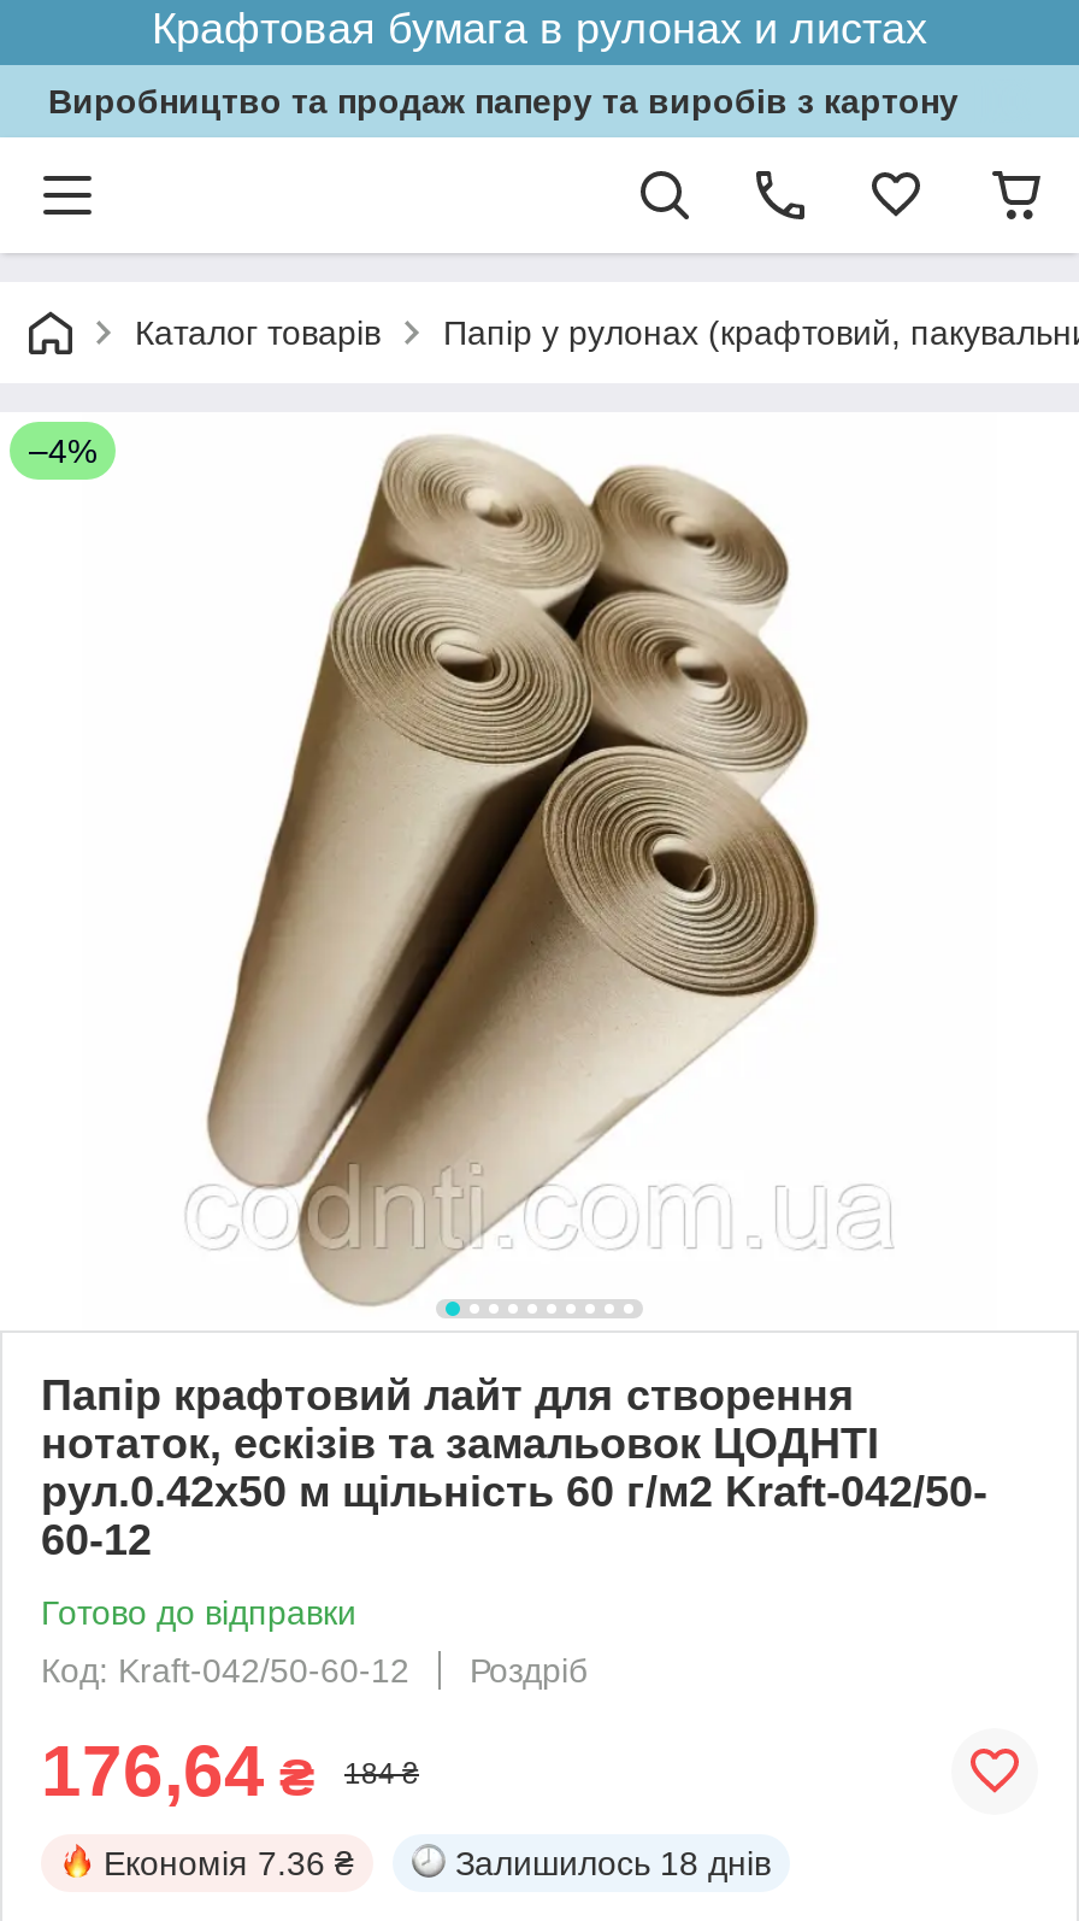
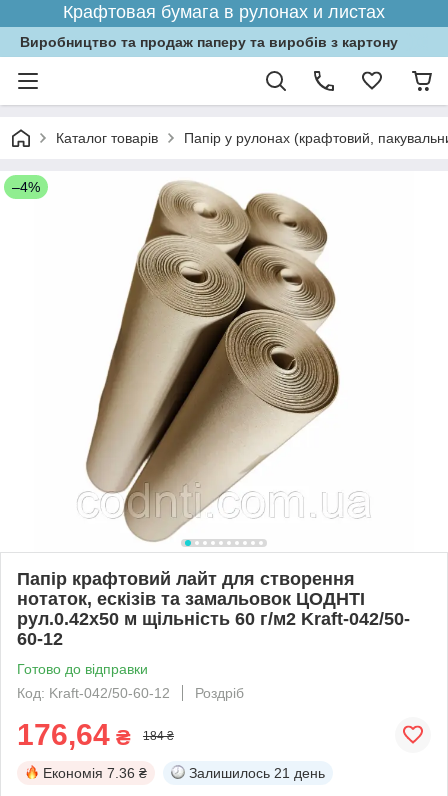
- Залишилось 18 днів
+ Залишилось 21 день
